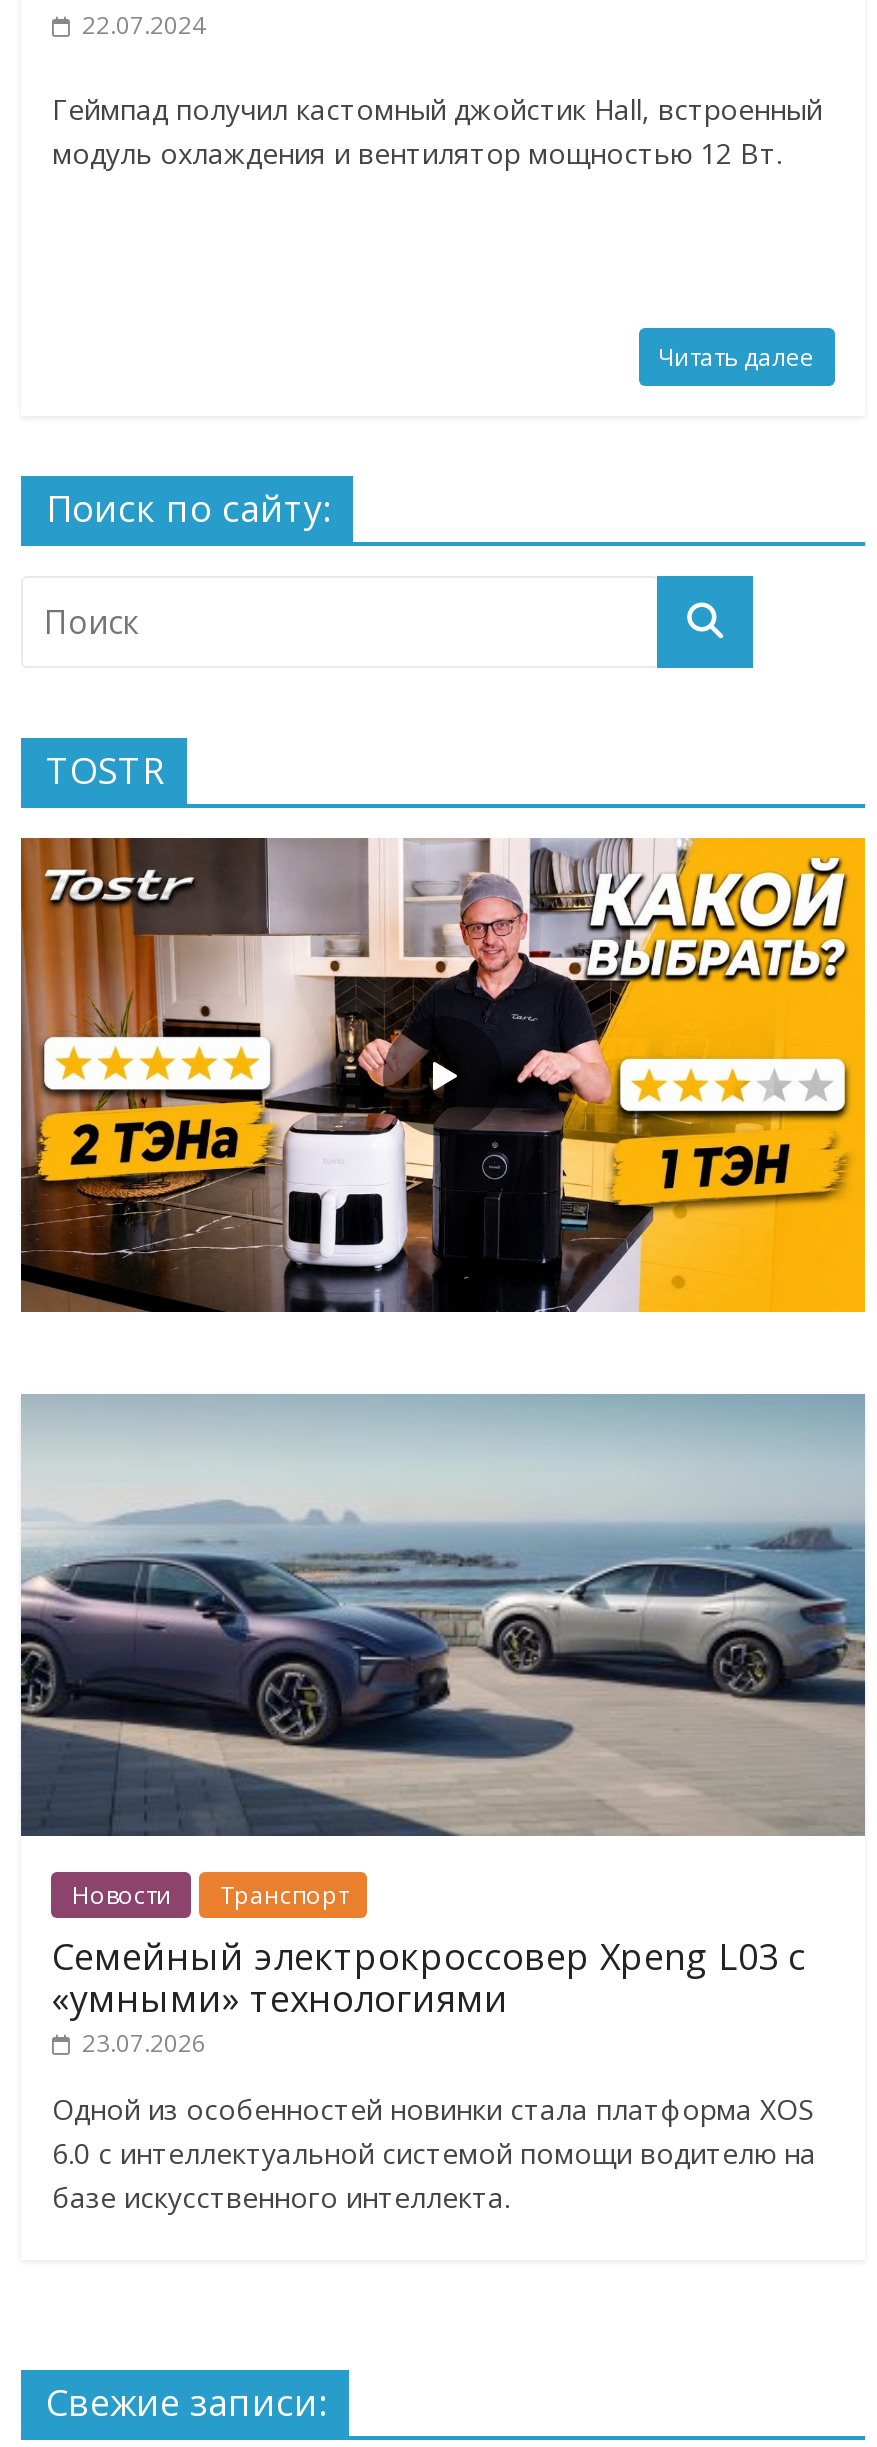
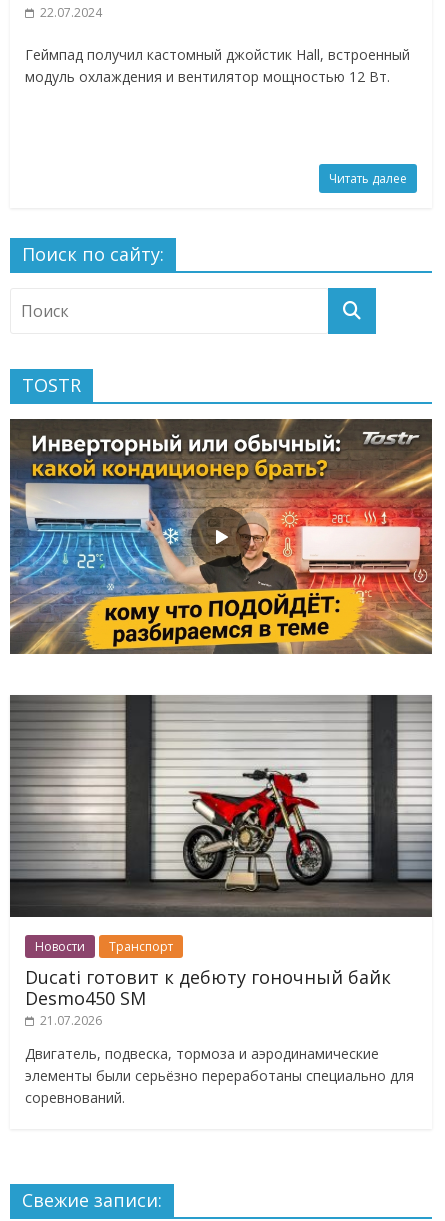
- [image]
+ [image]

- [image]
+ [image]

- Семейный электрокроссовер Xpeng L03 с
- «умными» технологиями
- 23.07.2026
+ Ducati готовит к дебюту гоночный байк
+ Desmo450 SM
+ 21.07.2026

- Одной из особенностей новинки стала платформа XOS
- 6.0 с интеллектуальной системой помощи водителю на
- базе искусственного интеллекта.
+ Двигатель, подвеска, тормоза и аэродинамические
+ элементы были серьёзно переработаны специально для
+ соревнований.
